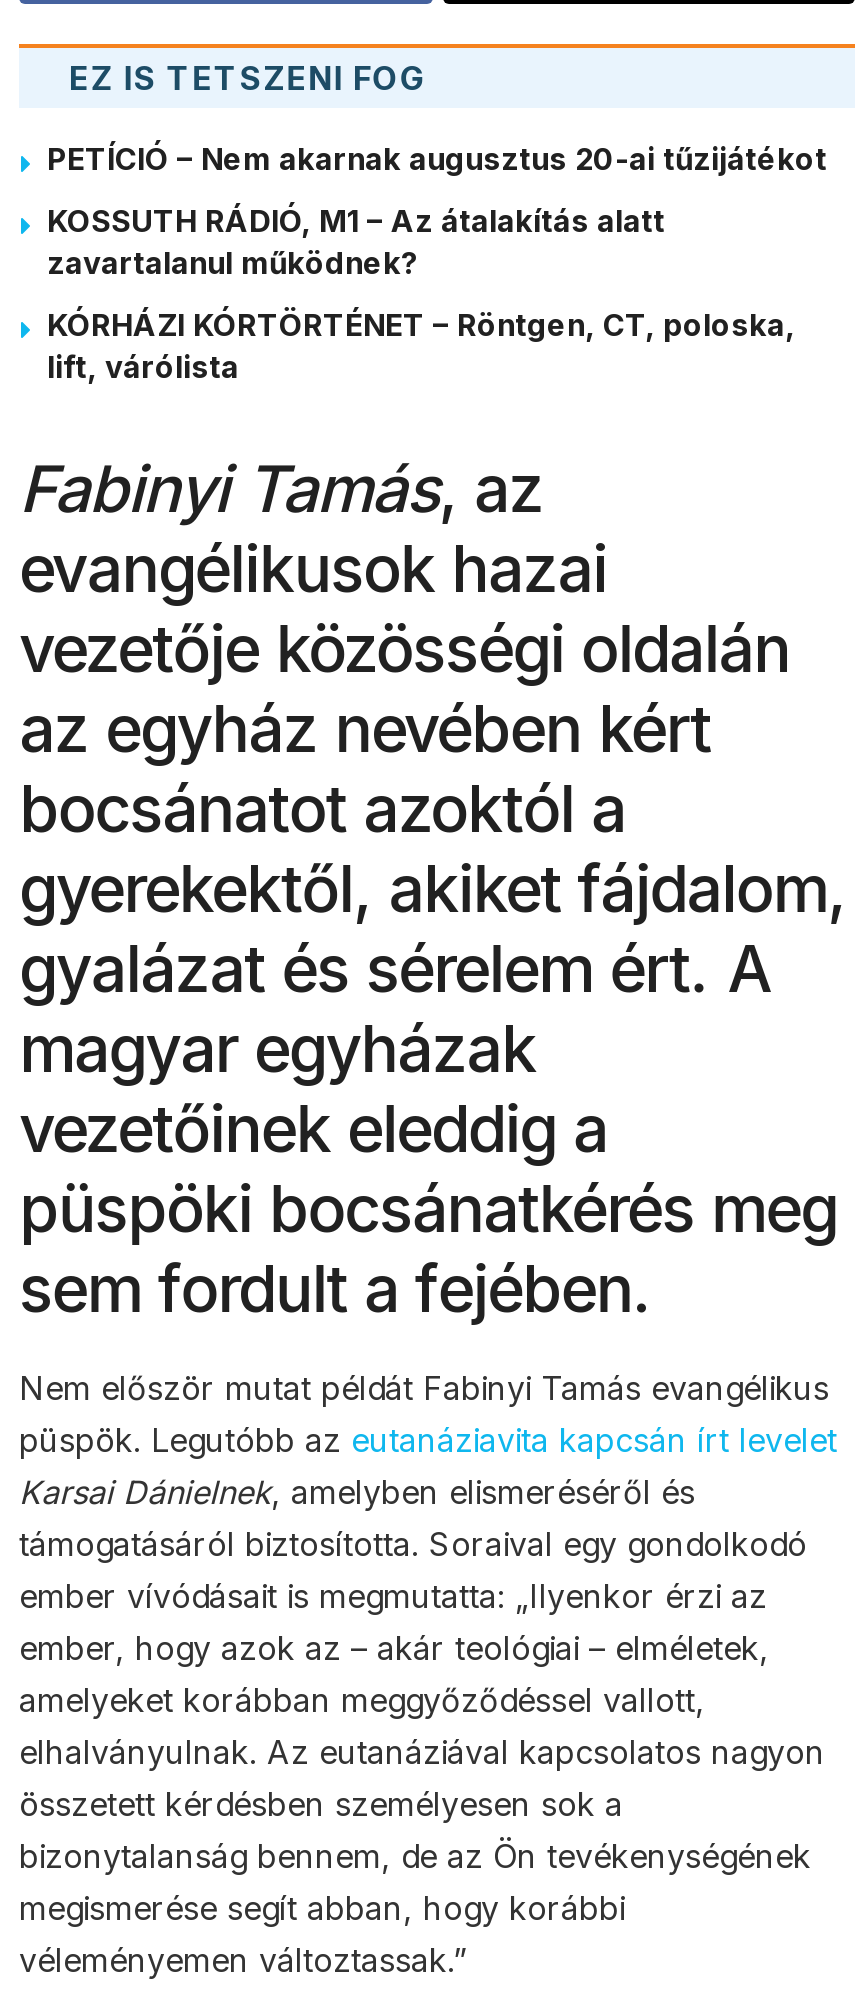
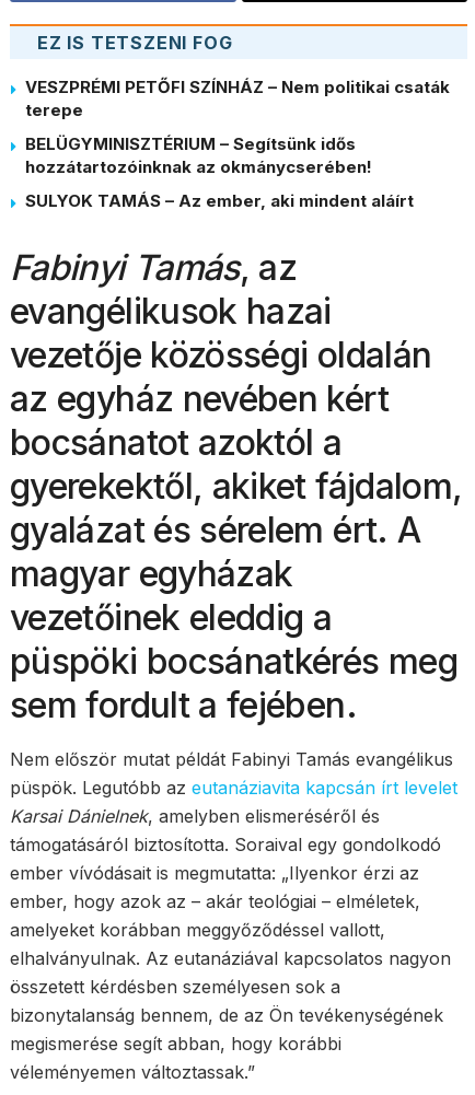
- PETÍCIÓ – Nem akarnak augusztus 20-ai tűzijátékot
+ VESZPRÉMI PETŐFI SZÍNHÁZ – Nem politikai csaták
+ terepe

- KOSSUTH RÁDIÓ, M1 – Az átalakítás alatt
- zavartalanul működnek?
+ BELÜGYMINISZTÉRIUM – Segítsünk idős
+ hozzátartozóinknak az okmánycserében!

- KÓRHÁZI KÓRTÖRTÉNET – Röntgen, CT, poloska,
- lift, várólista
+ SULYOK TAMÁS – Az ember, aki mindent aláírt
